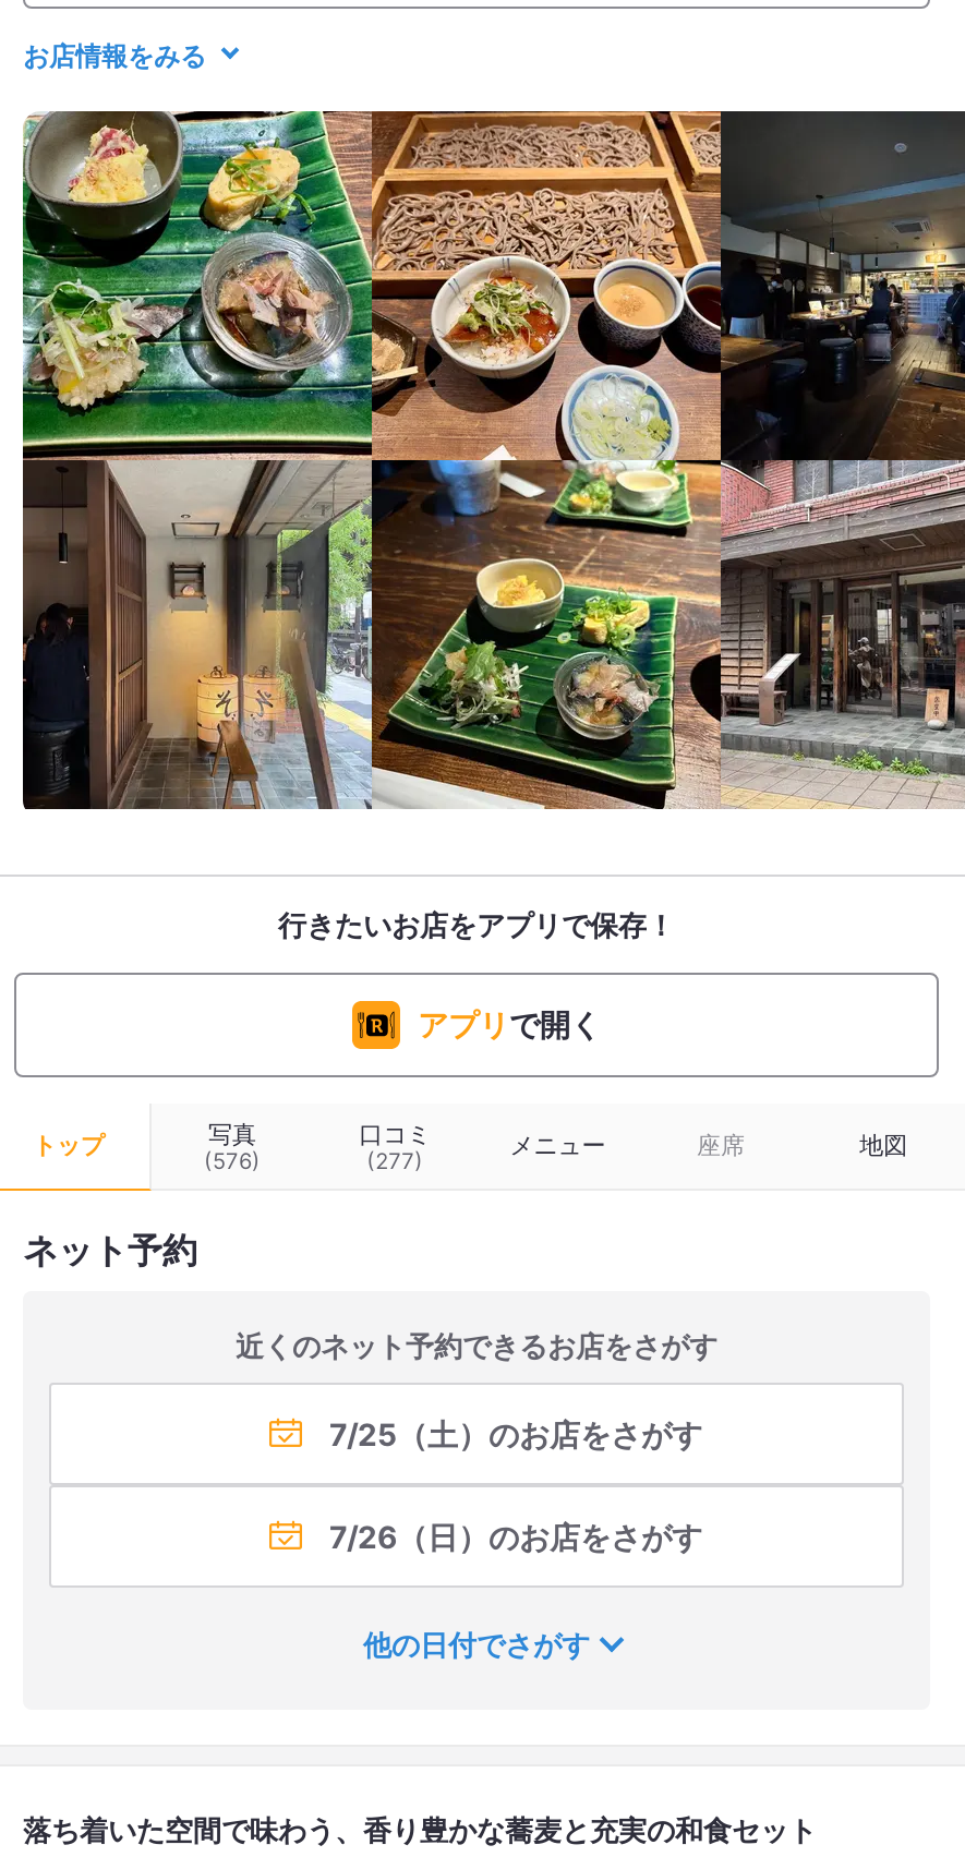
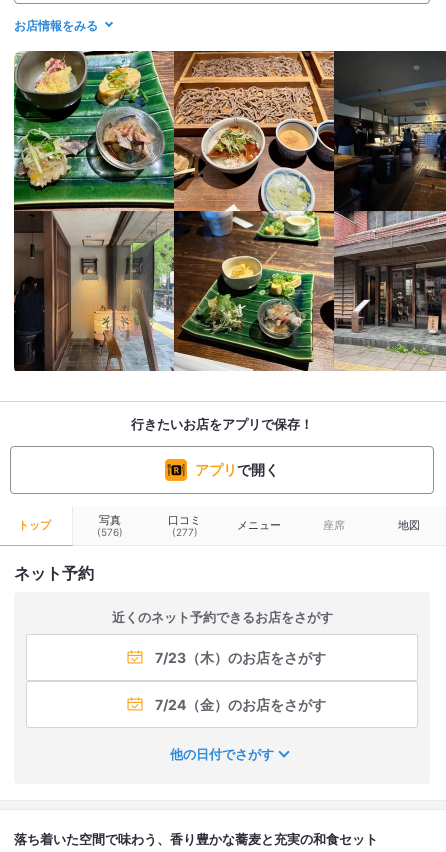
- 7/25（土）のお店をさがす
+ 7/23（木）のお店をさがす

- 7/26（日）のお店をさがす
+ 7/24（金）のお店をさがす
